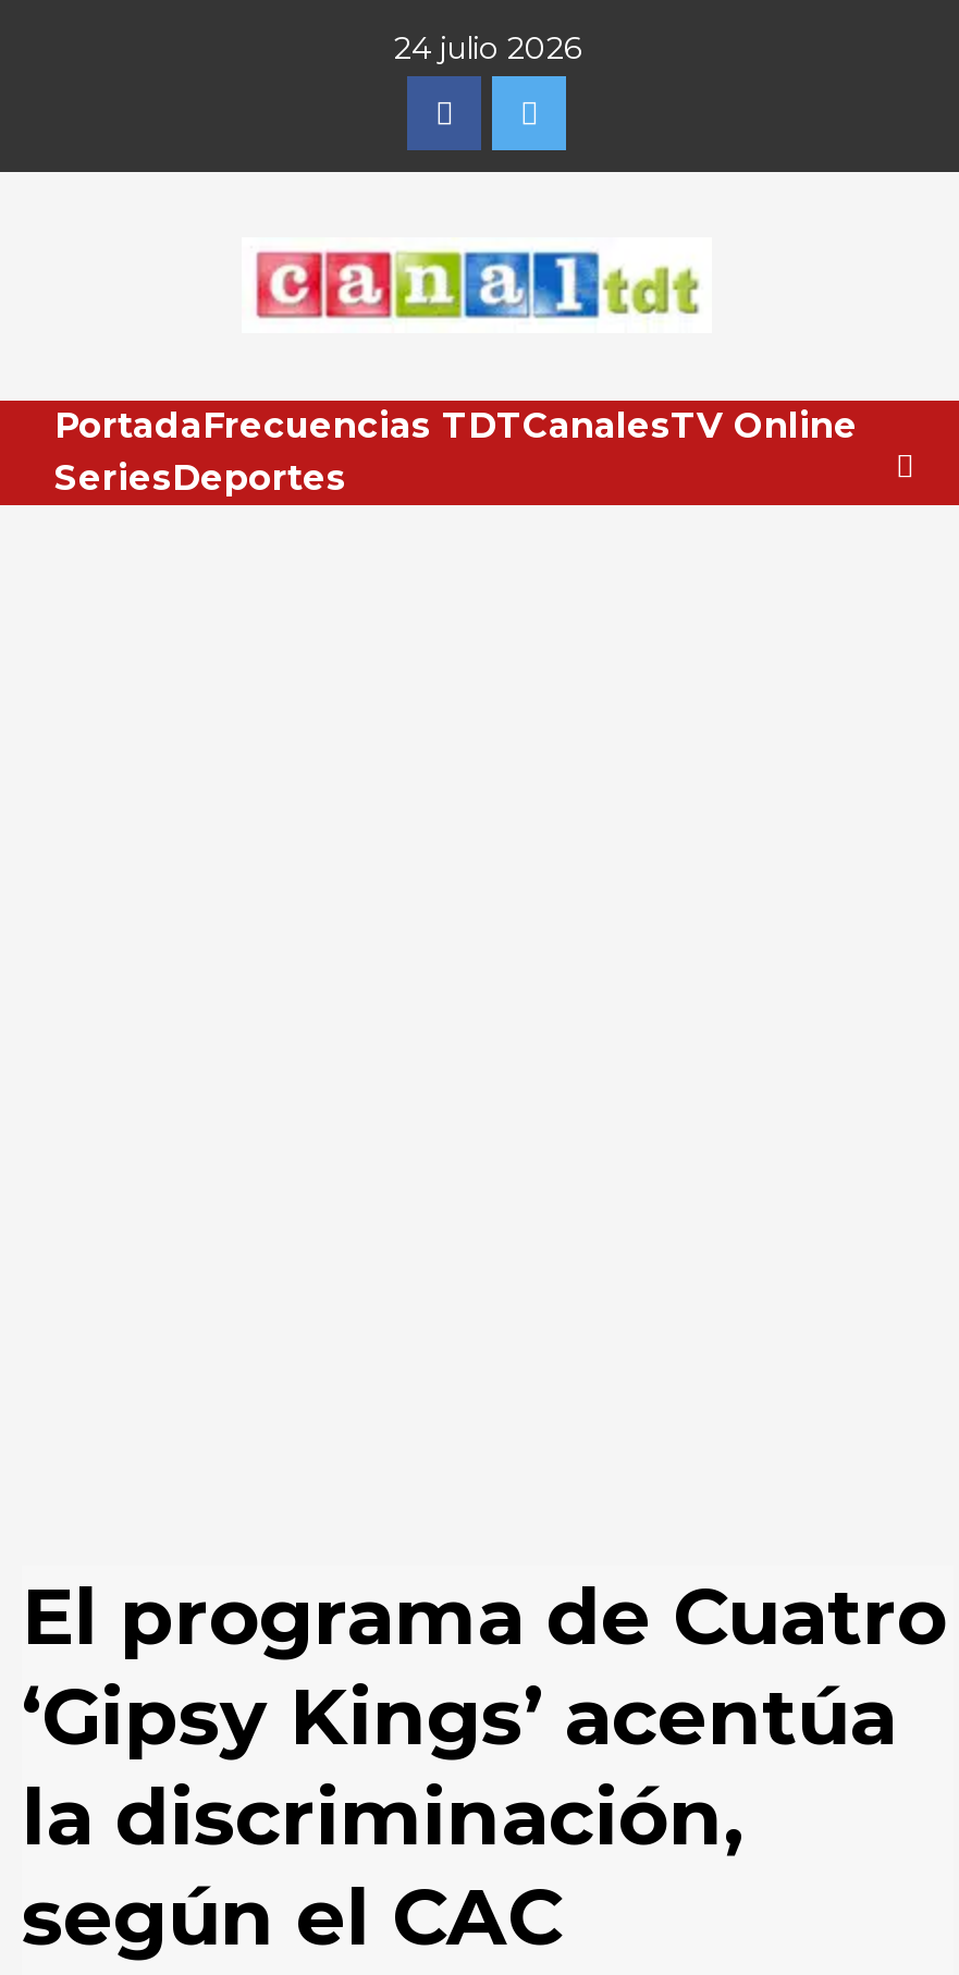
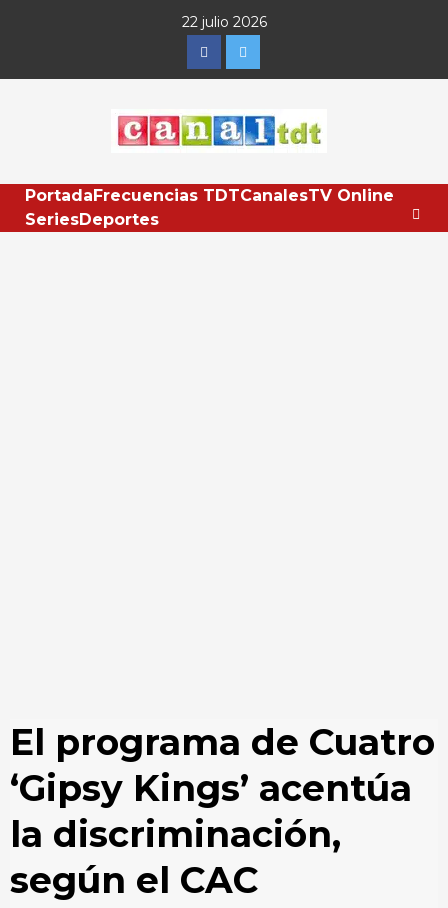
- 24 julio 2026
+ 22 julio 2026
